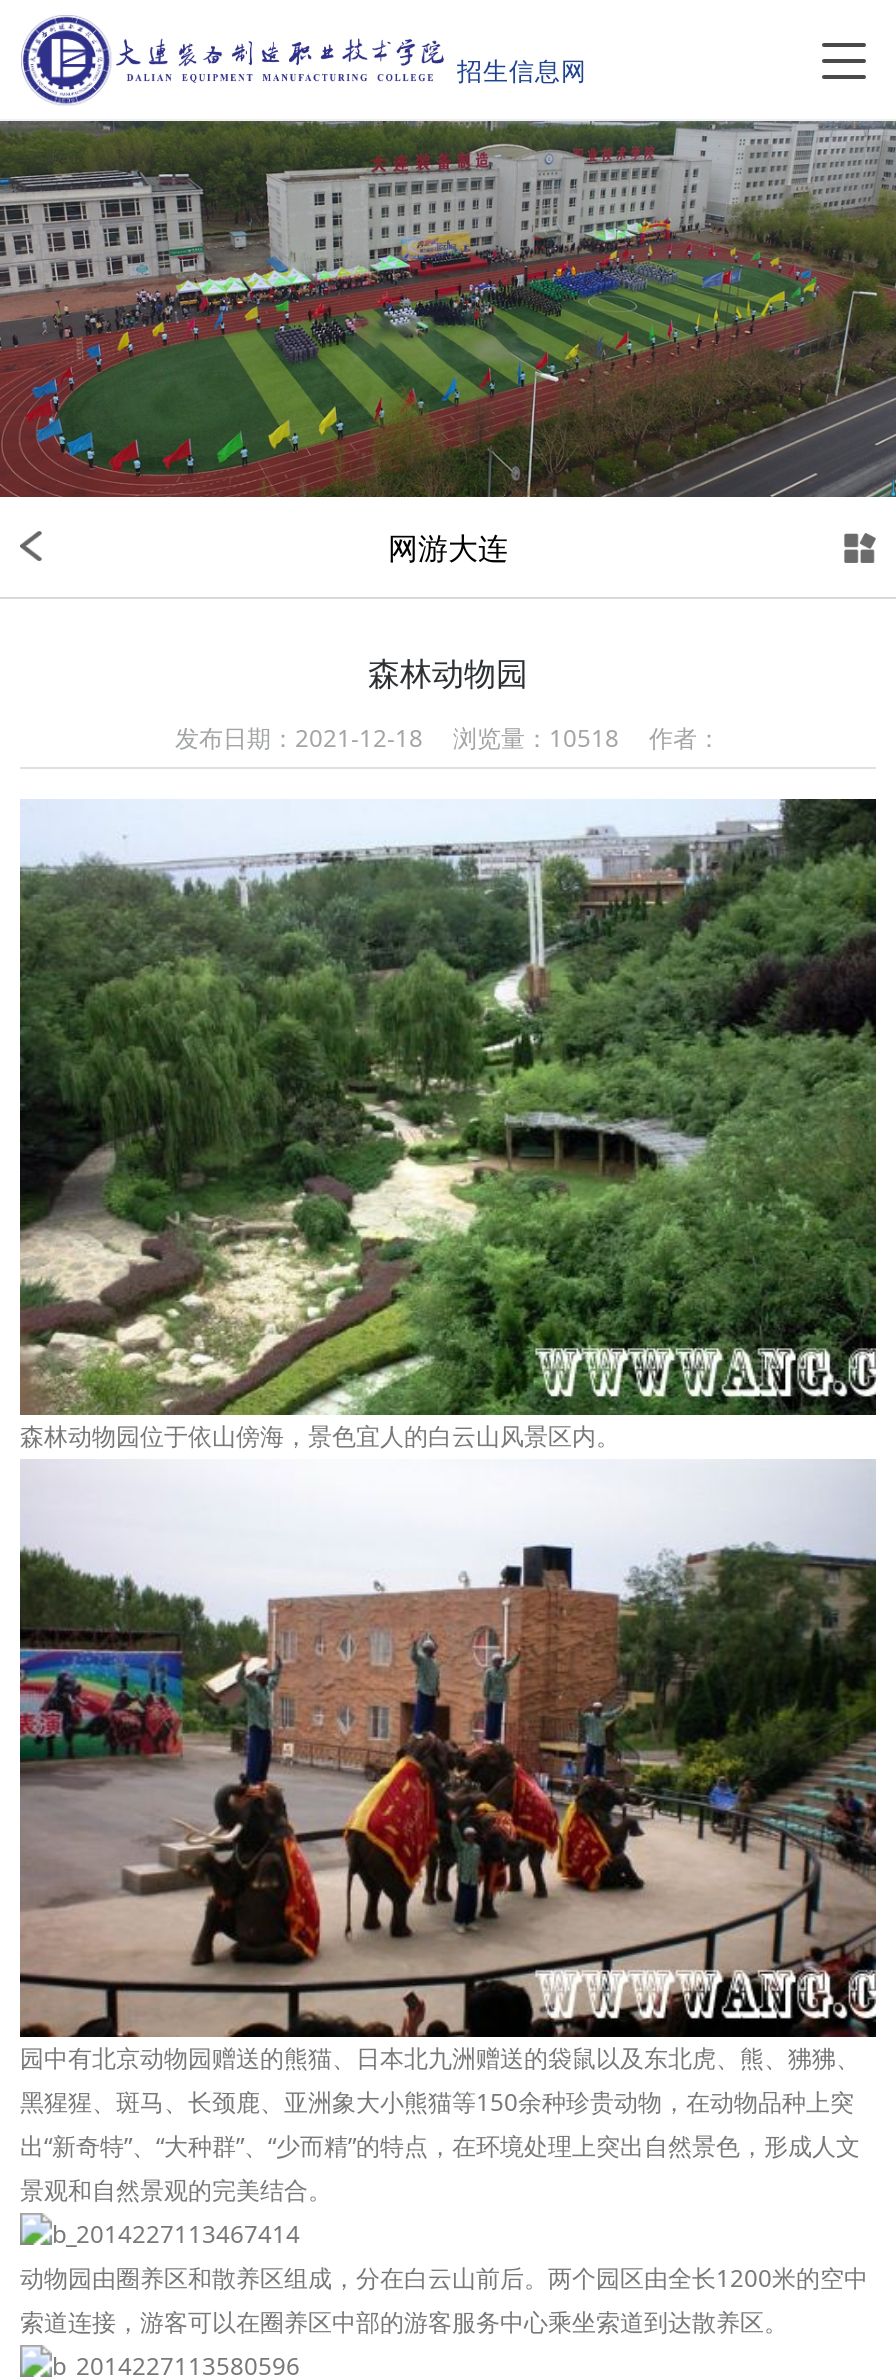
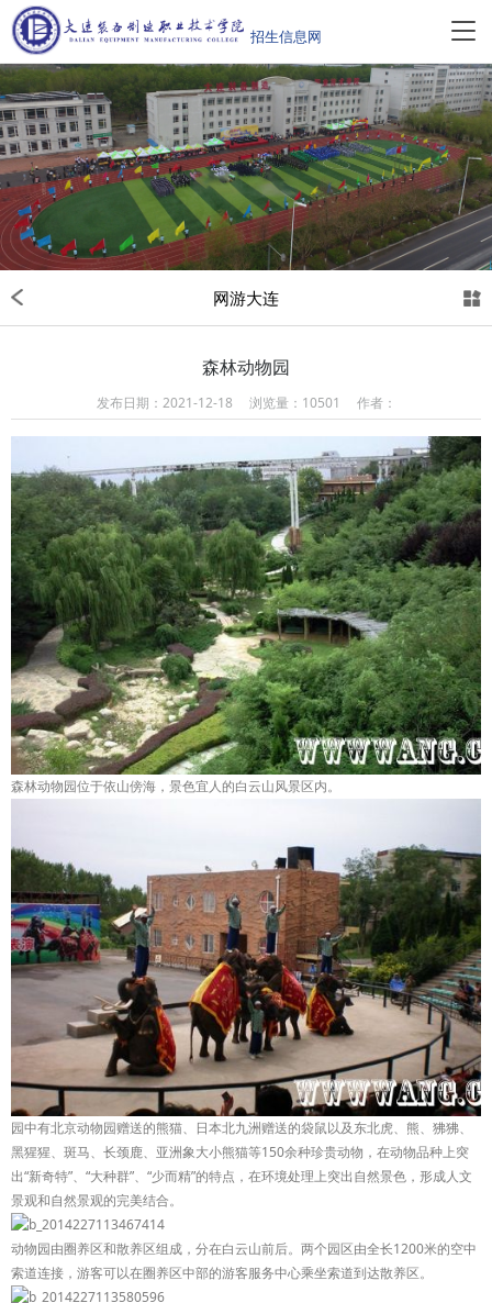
- 发布日期：2021-12-18 浏览量：10518 作者：
+ 发布日期：2021-12-18 浏览量：10501 作者：
